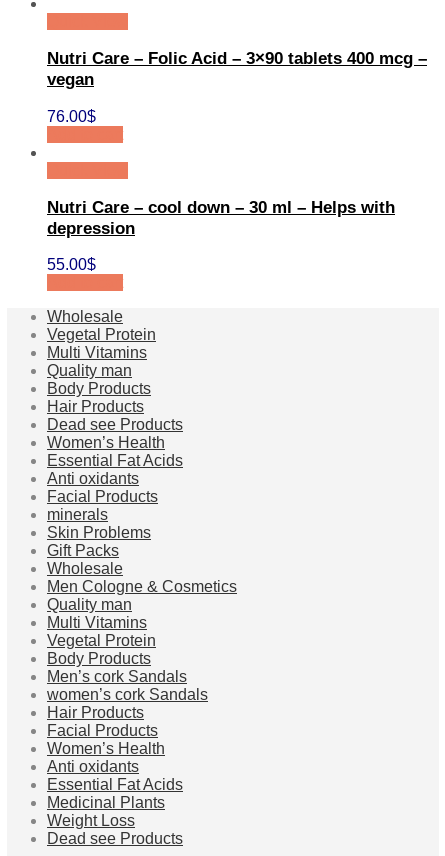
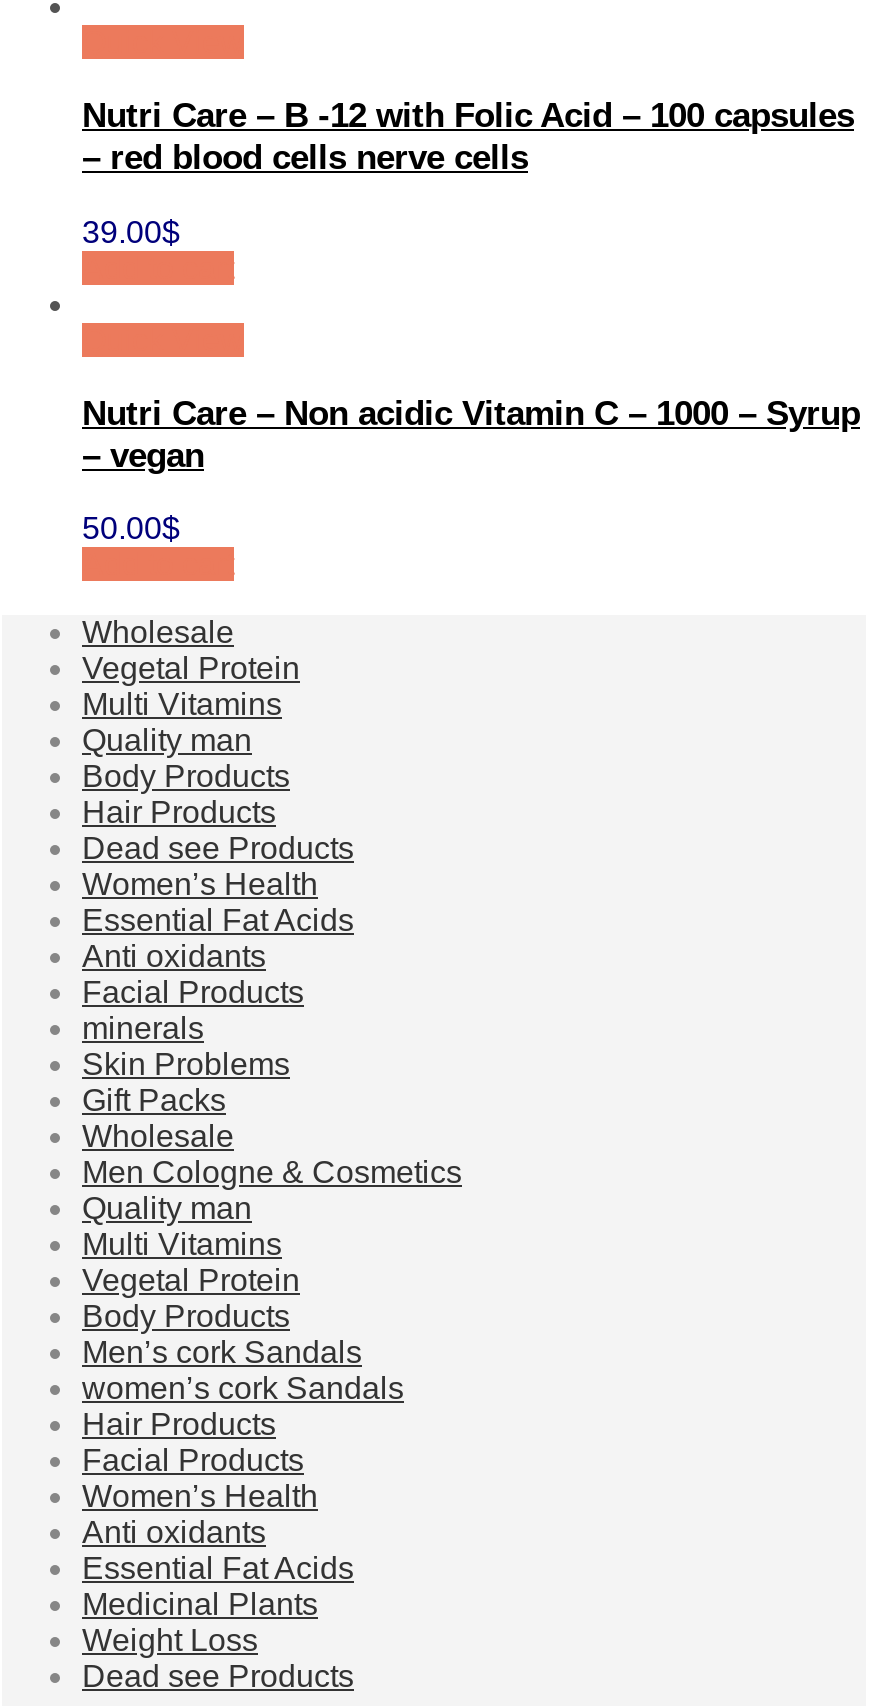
- Nutri Care – Folic Acid – 3×90 tablets 400 mcg –
- vegan
+ Nutri Care – B -12 with Folic Acid – 100 capsules
+ – red blood cells nerve cells

- 76.00$
+ 39.00$

- Nutri Care – cool down – 30 ml – Helps with
- depression
+ Nutri Care – Non acidic Vitamin C – 1000 – Syrup
+ – vegan

- 55.00$
+ 50.00$
